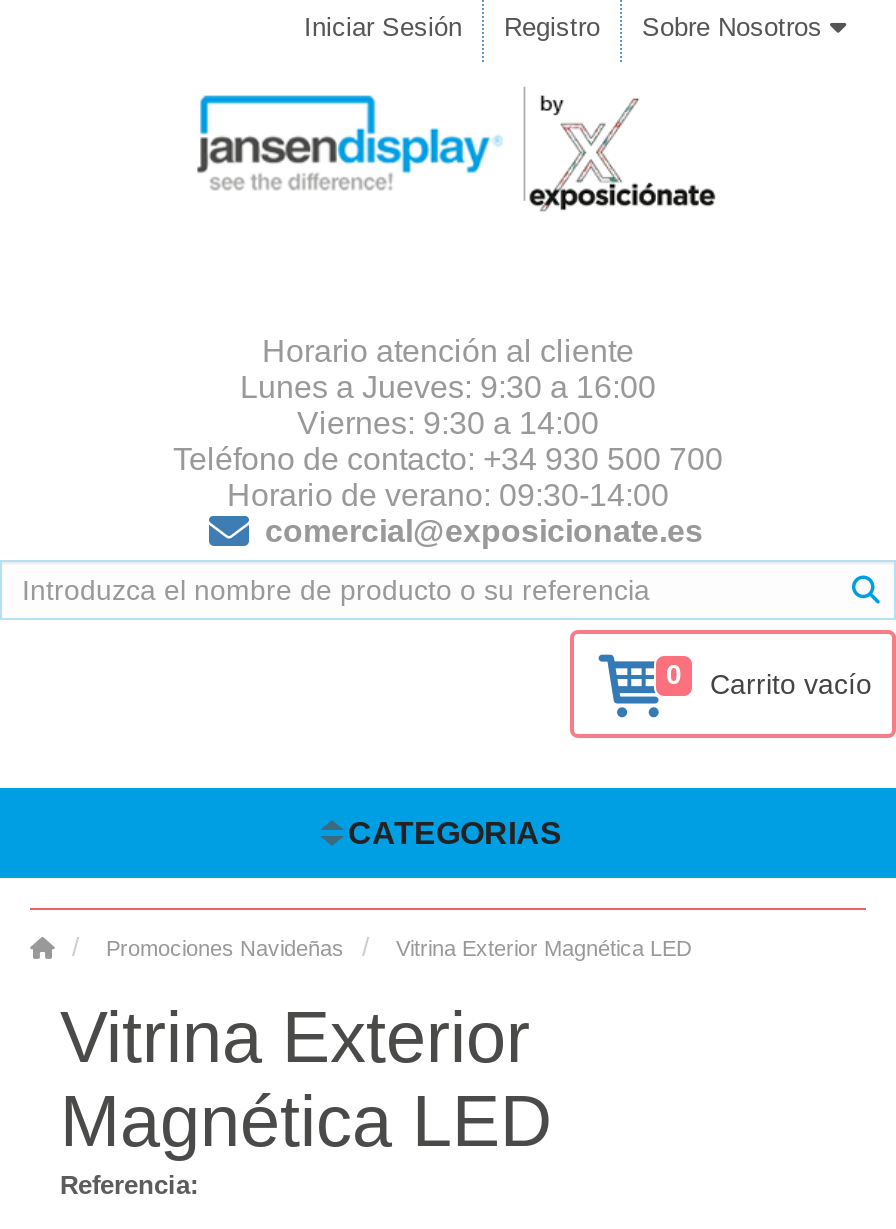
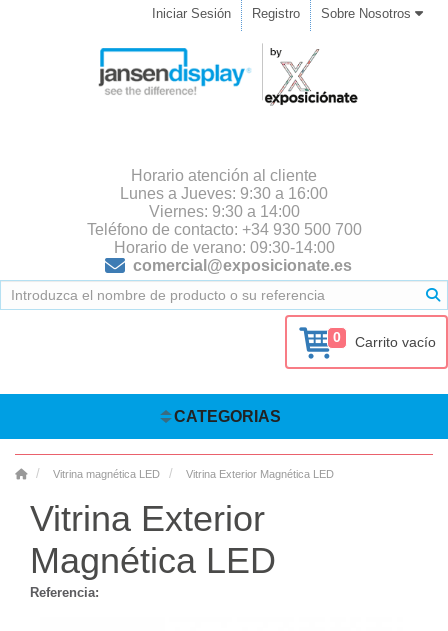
- Promociones Navideñas
+ Vitrina magnética LED
